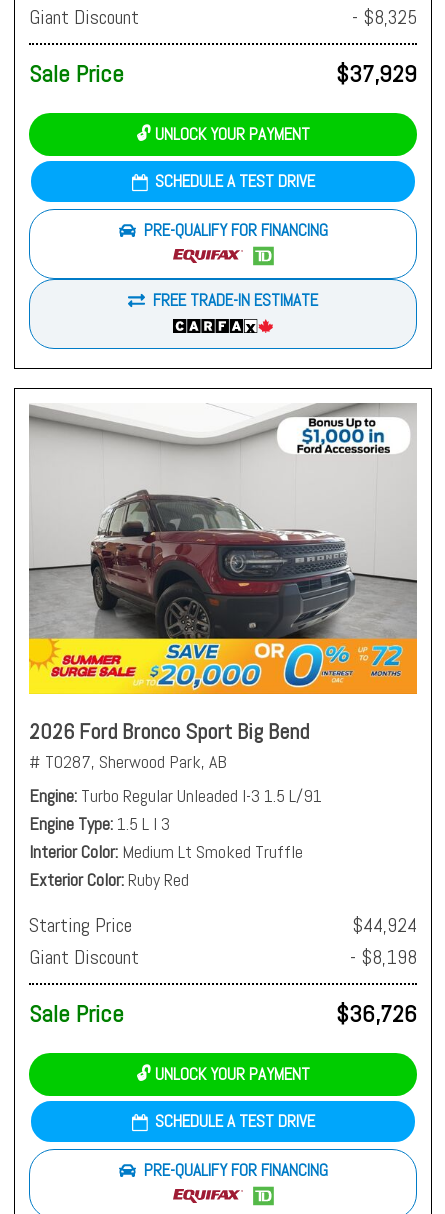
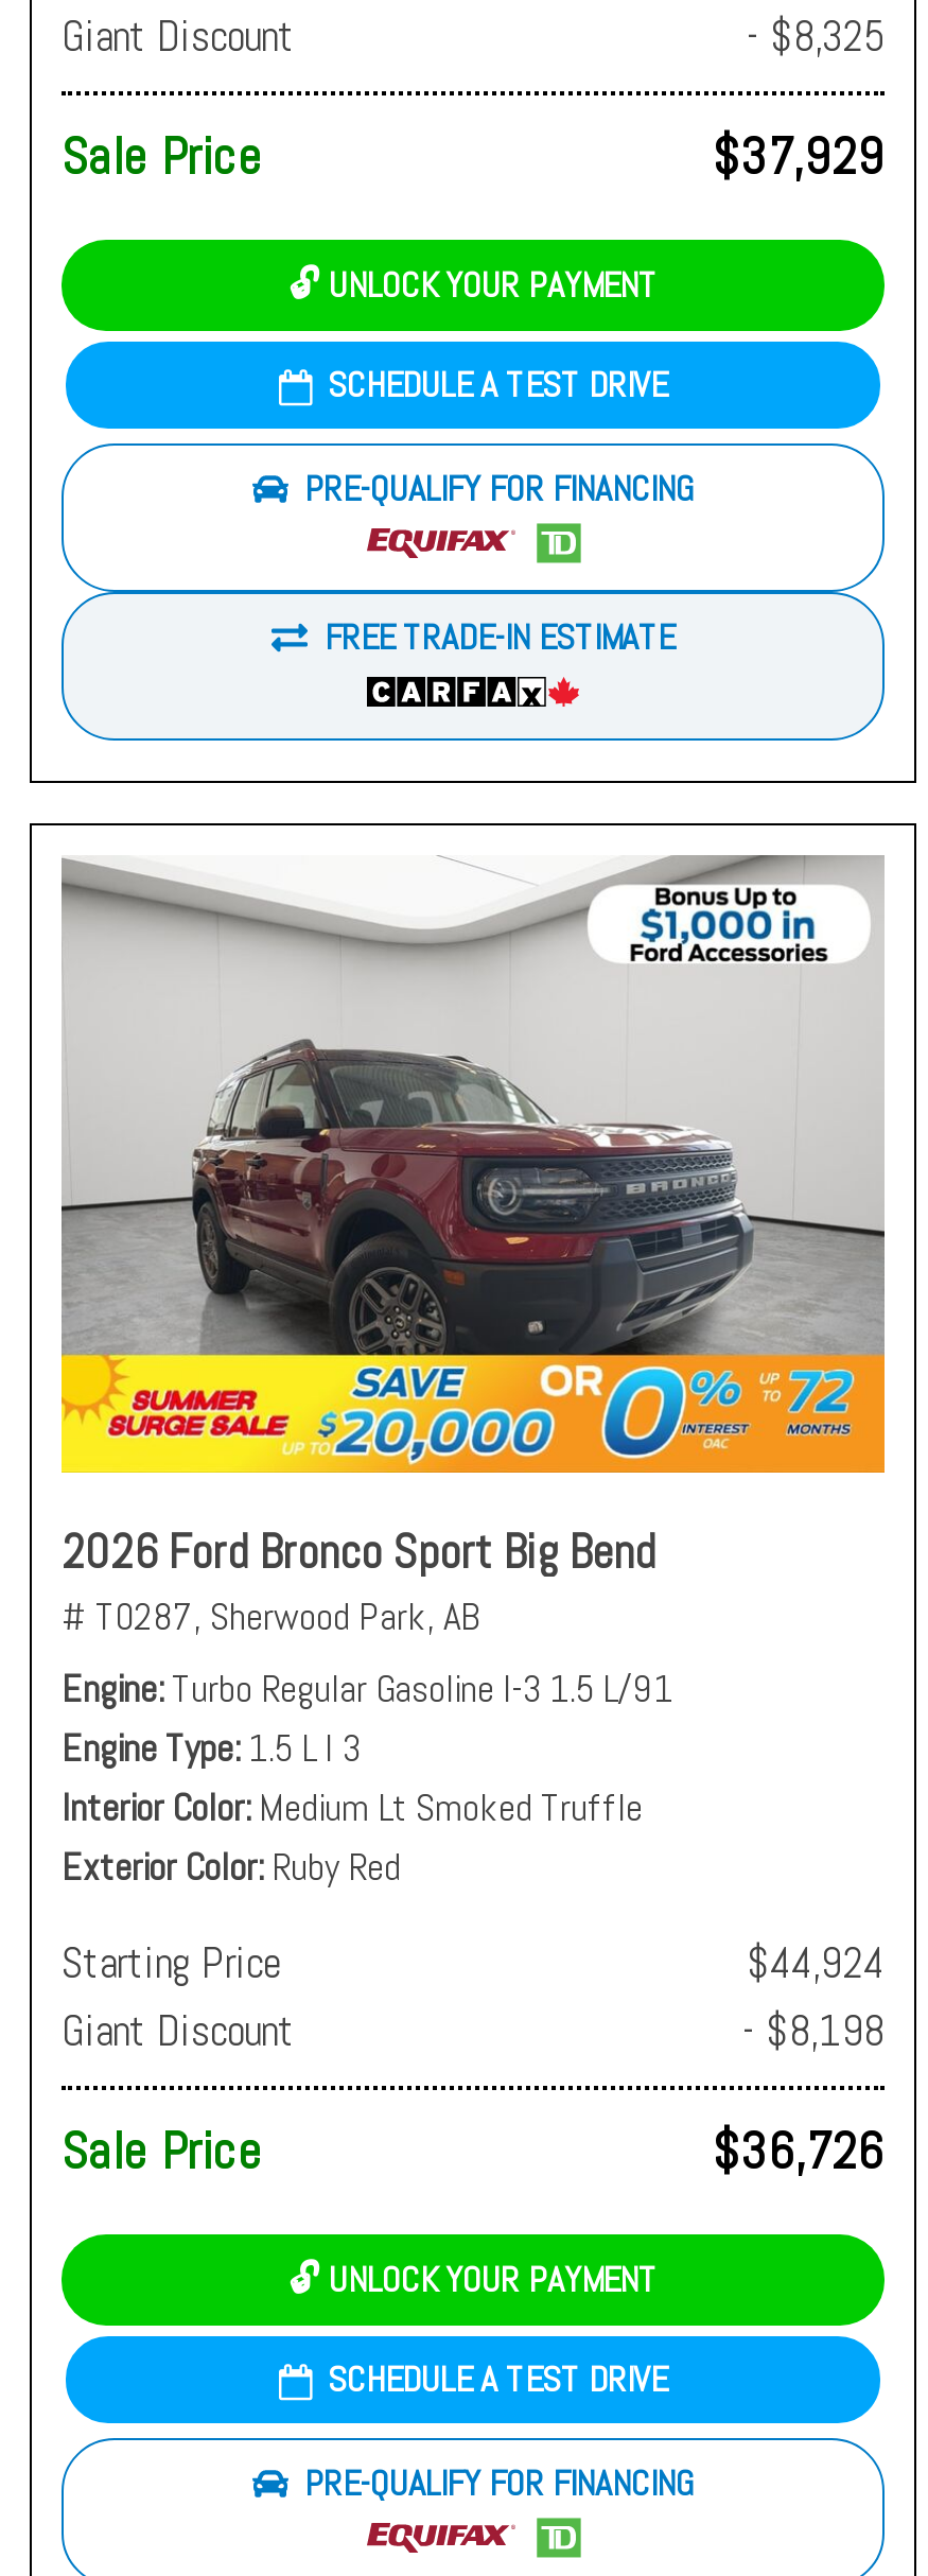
- Engine Turbo Regular Unleaded I-3 1.5 L/91
+ Engine Turbo Regular Gasoline I-3 1.5 L/91
